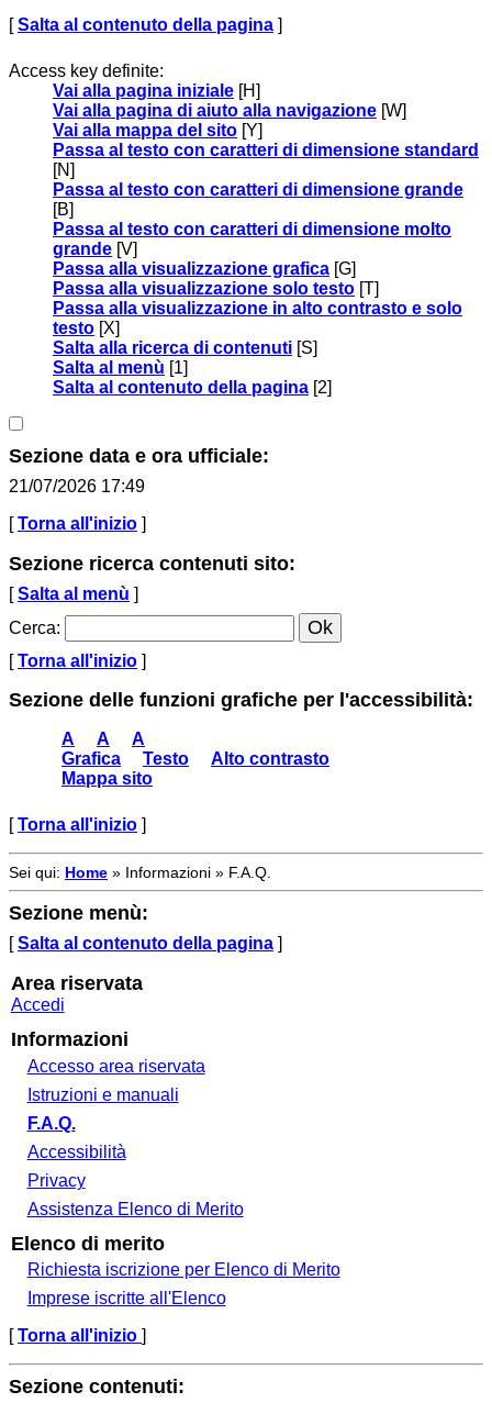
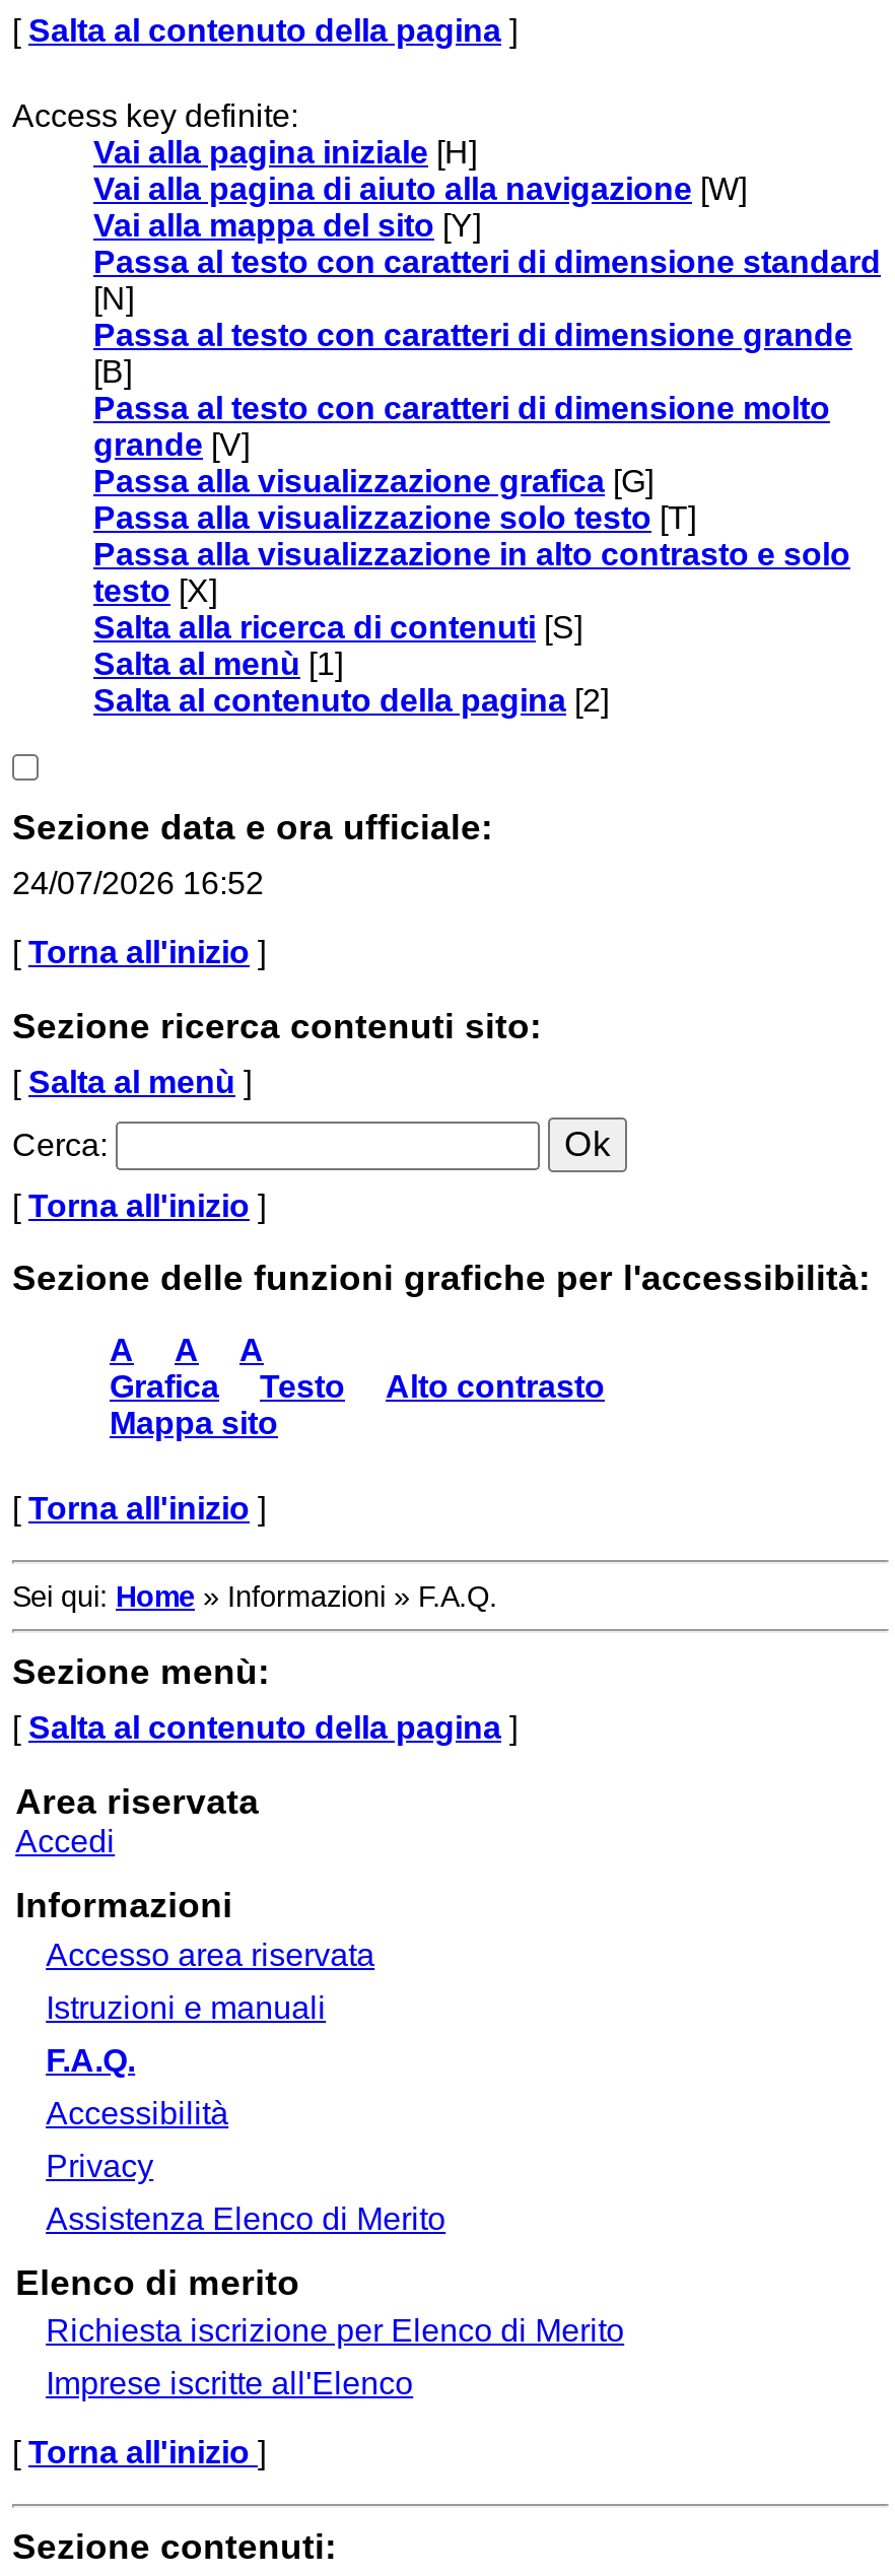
- 21/07/2026 17:49
+ 24/07/2026 16:52
